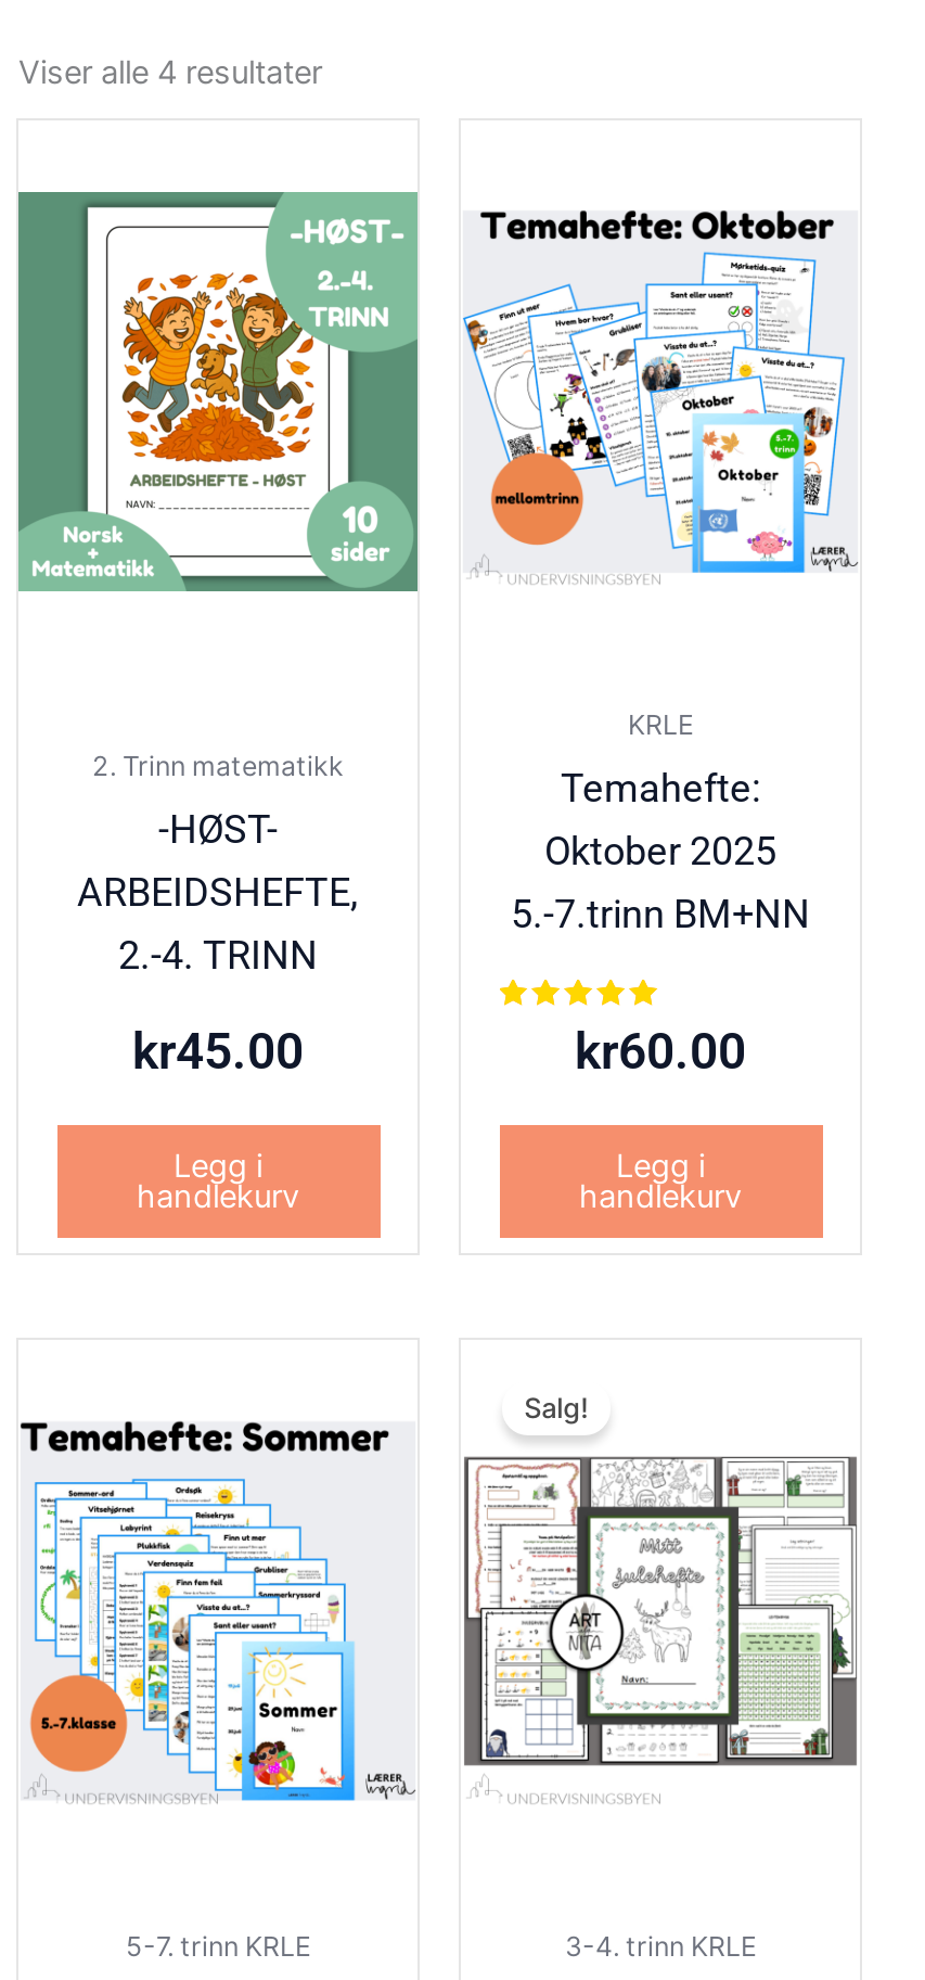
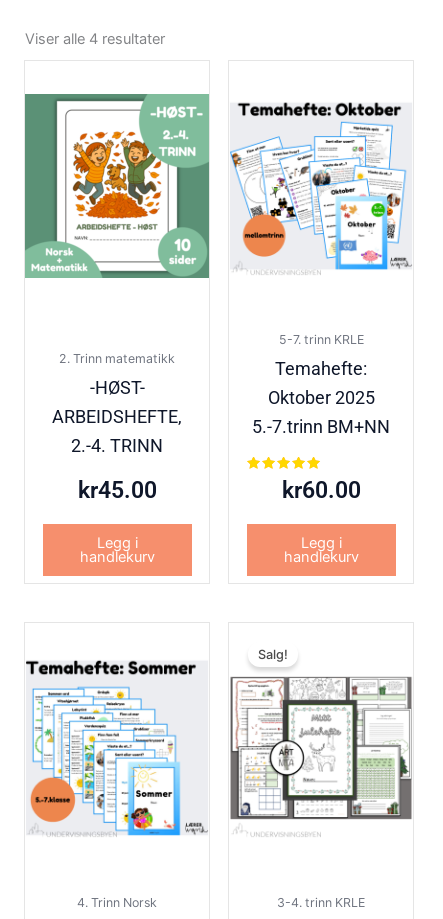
- KRLE
+ 5-7. trinn KRLE

- 5-7. trinn KRLE
+ 4. Trinn Norsk
